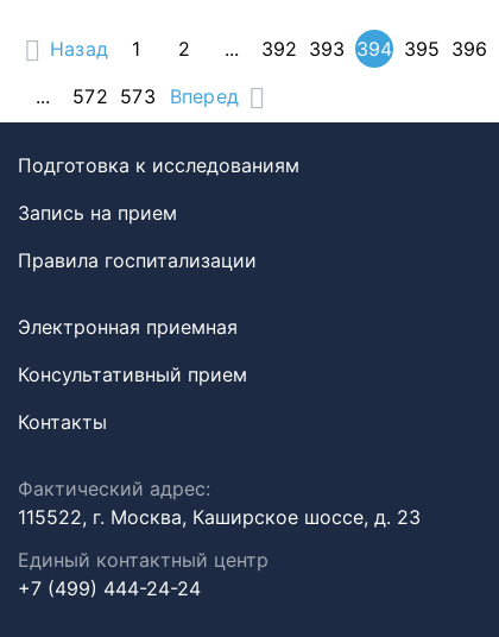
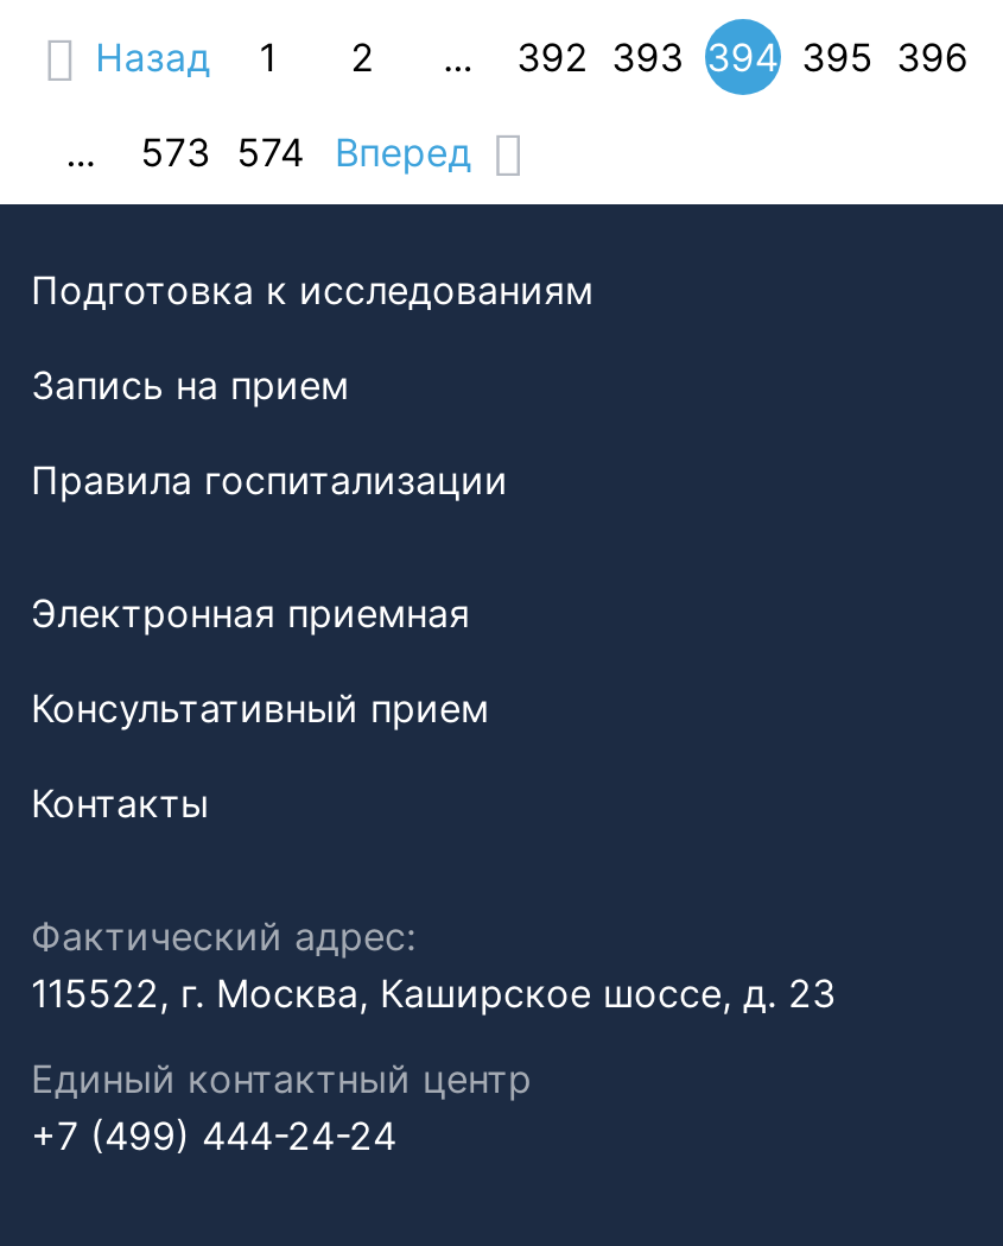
- 572 573
+ 573 574
